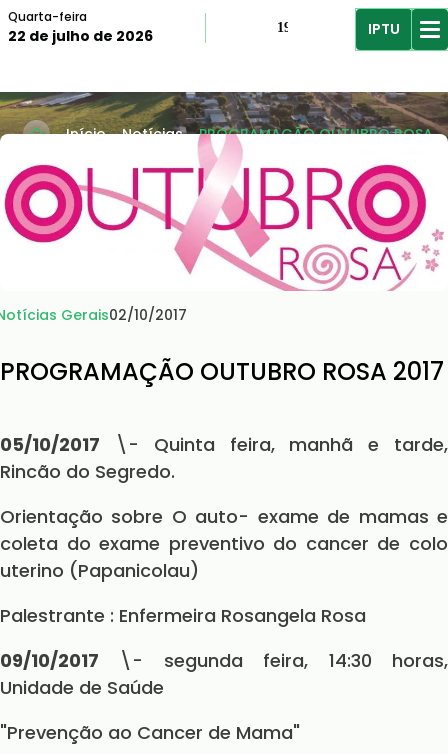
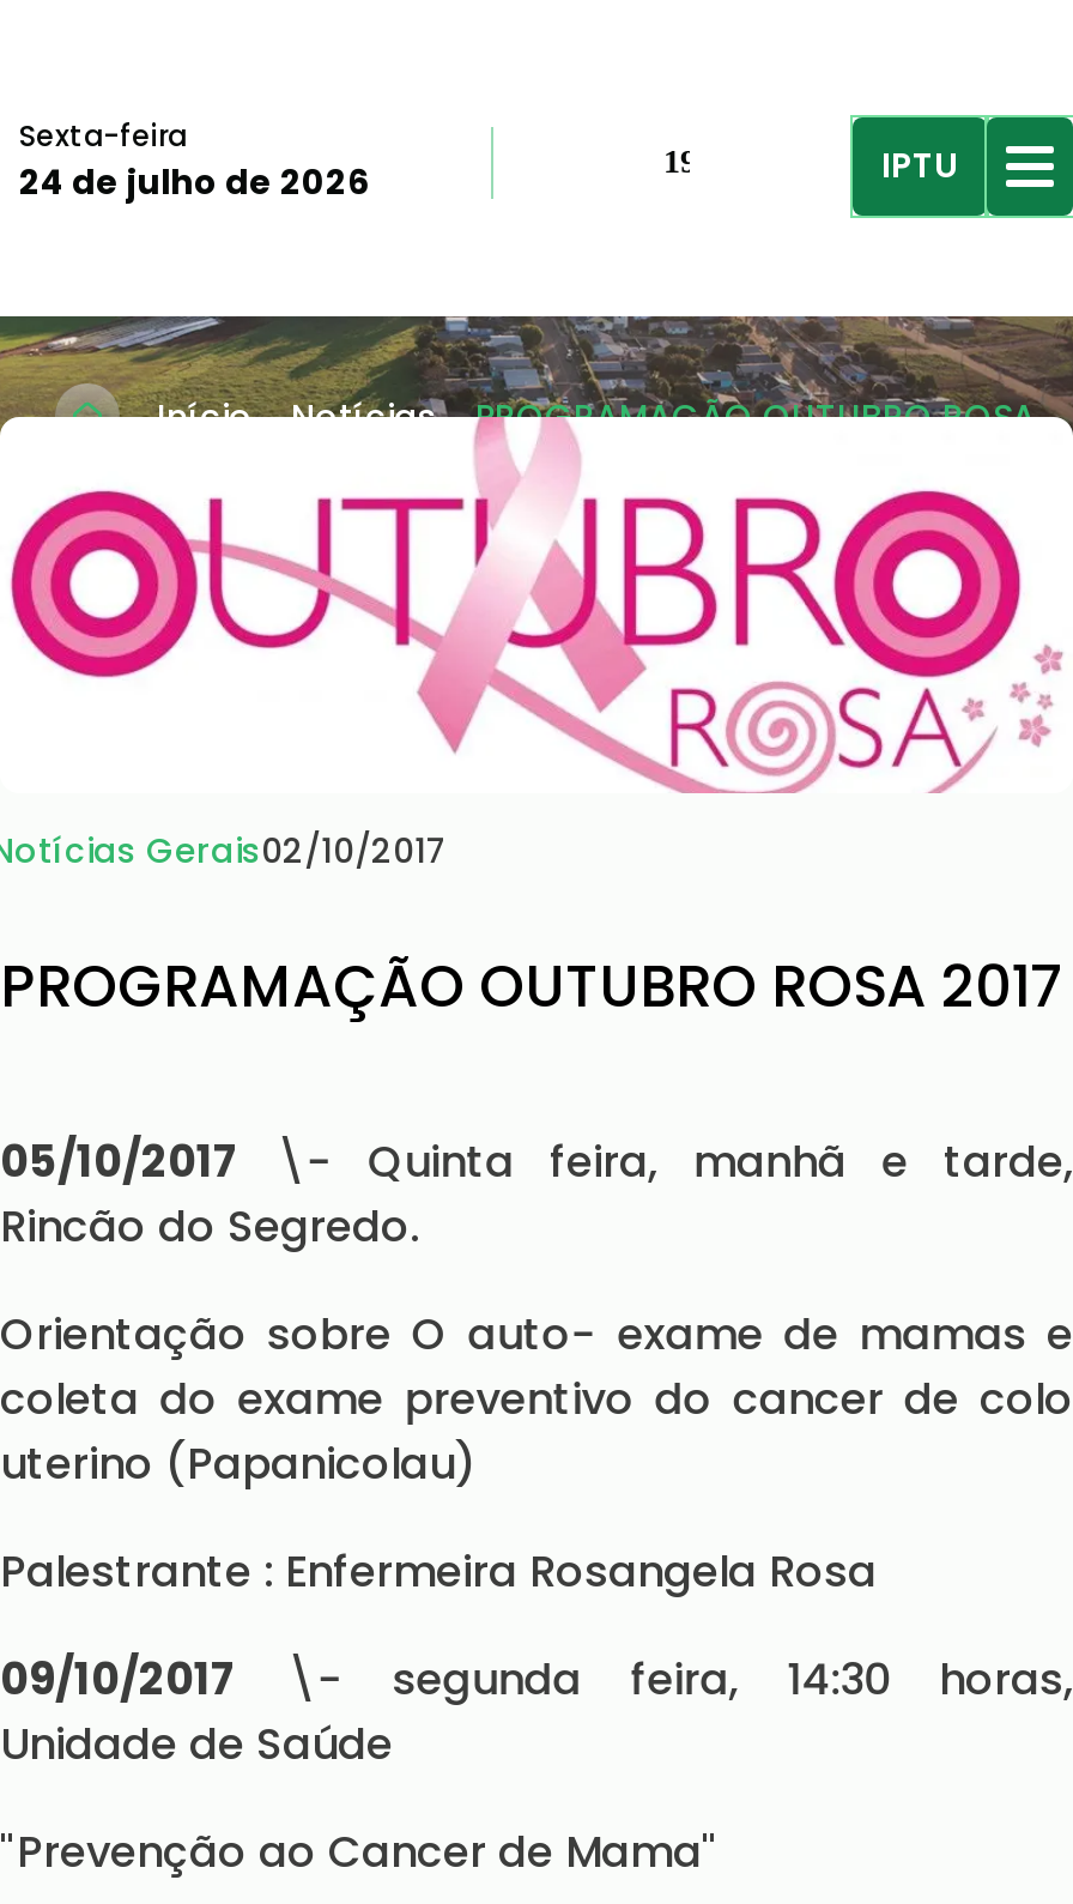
- Quarta-feira
- 22 de julho de 2026
+ Sexta-feira
+ 24 de julho de 2026
